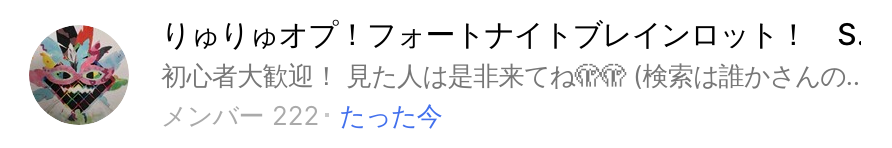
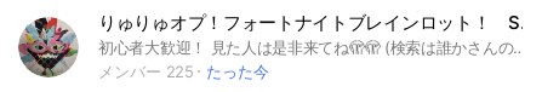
- メンバー 222 たった今
+ メンバー 225 たった今
